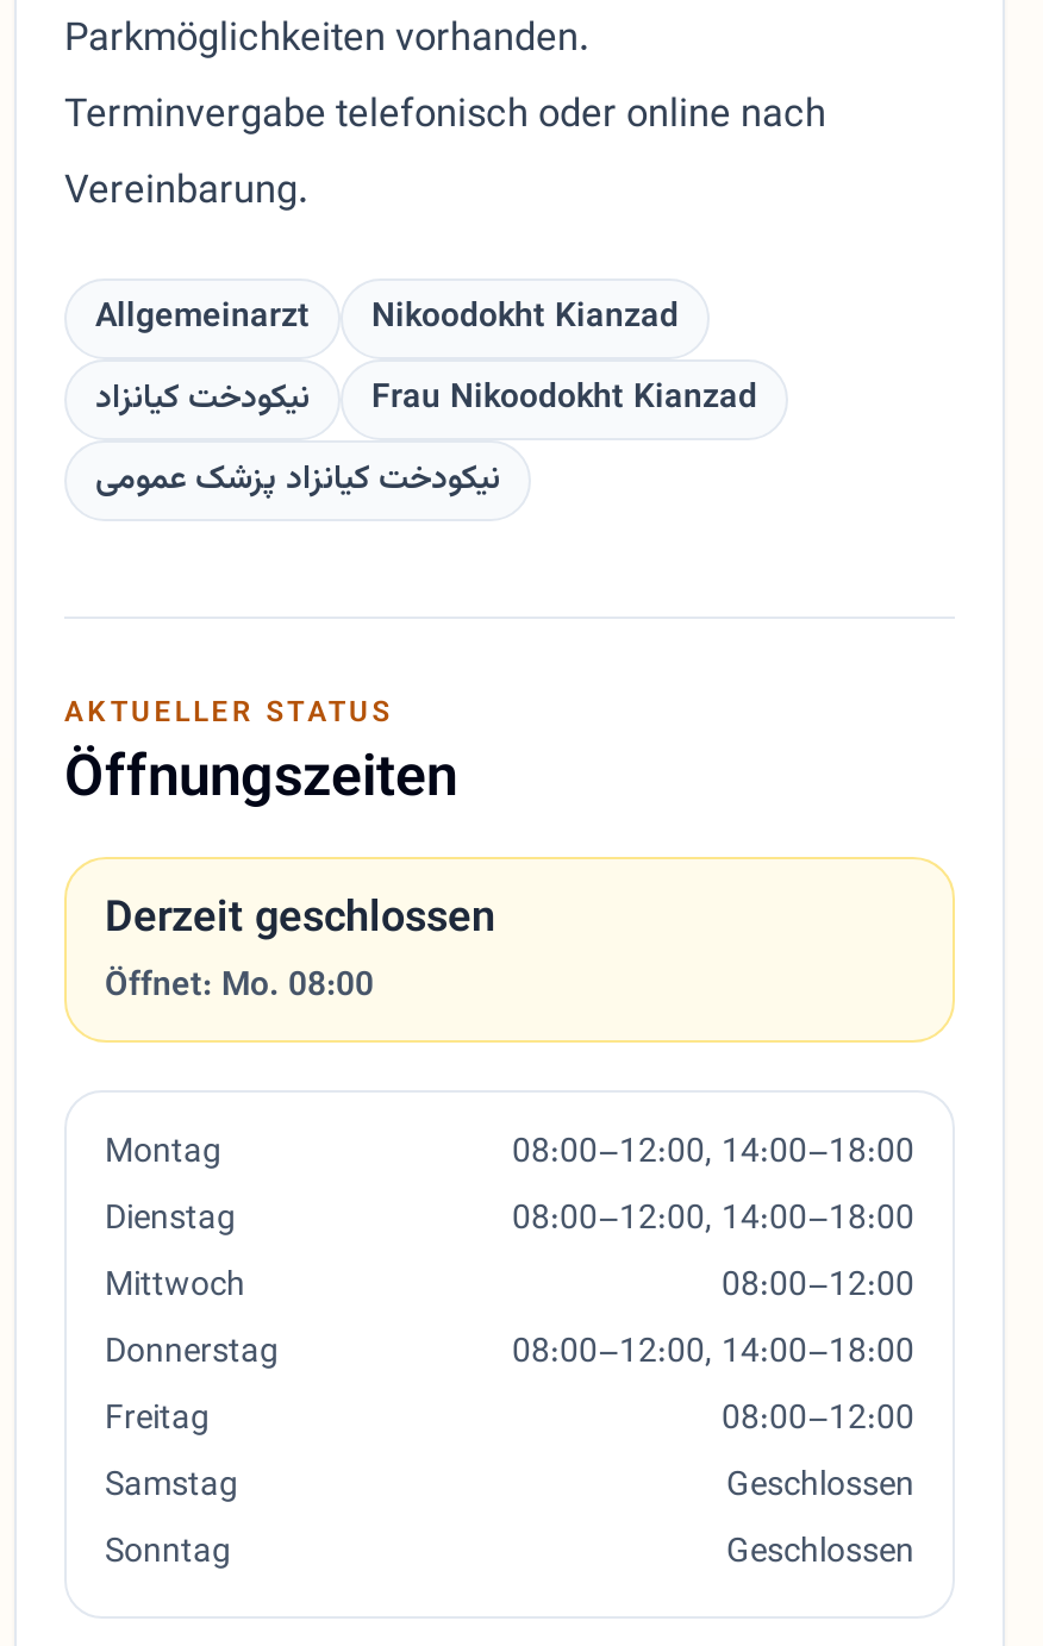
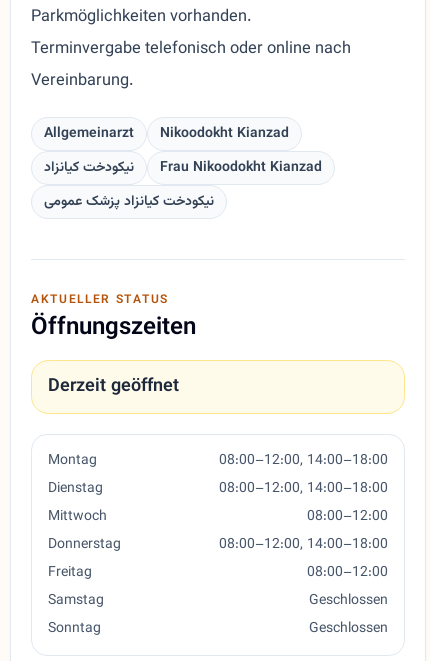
- Derzeit geschlossen
- Öffnet: Mo. 08:00
+ Derzeit geöffnet
